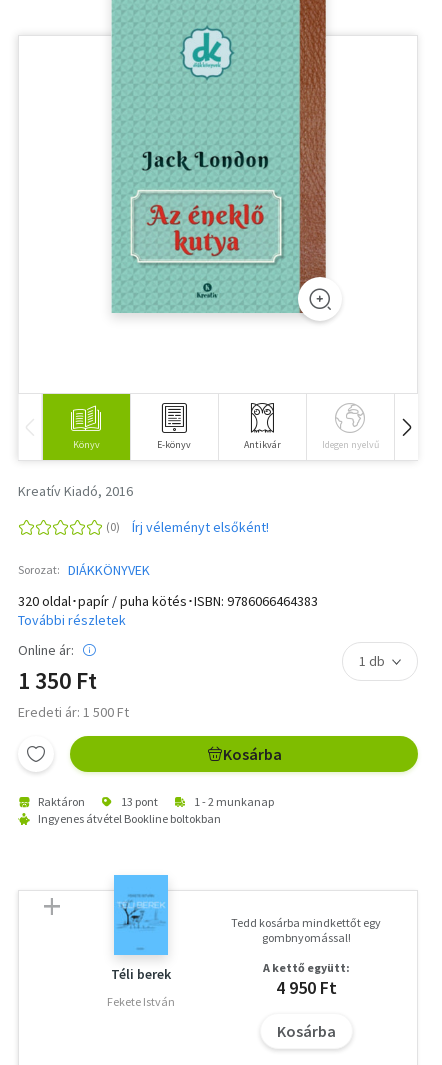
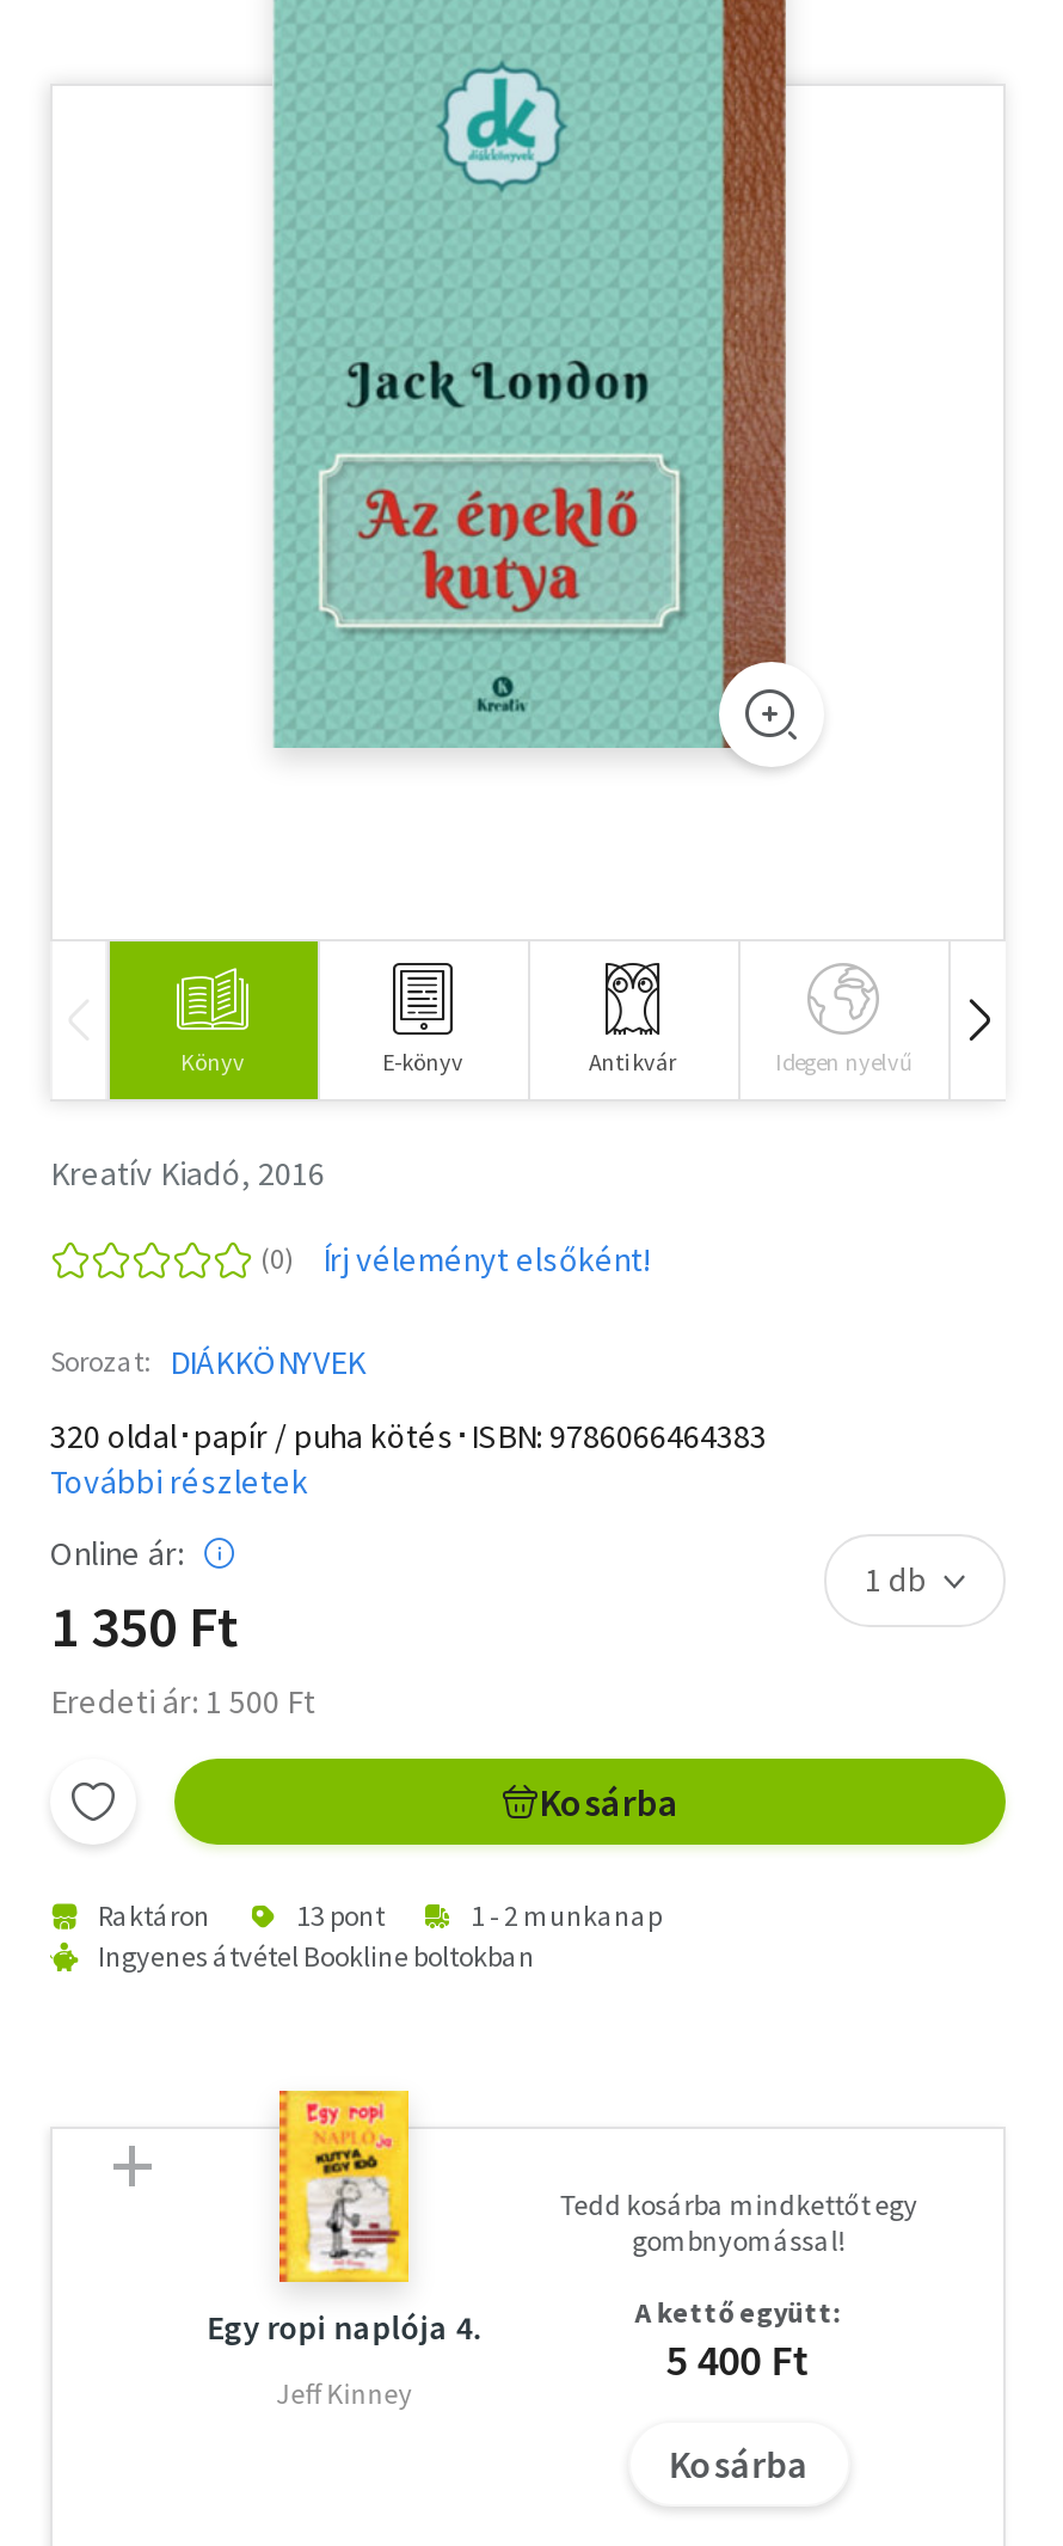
- [image]
- Téli berek
+ [image]
+ Egy ropi naplója 4.

- 4 950 Ft
+ 5 400 Ft

- Fekete István
+ Jeff Kinney
